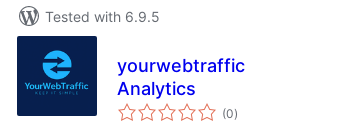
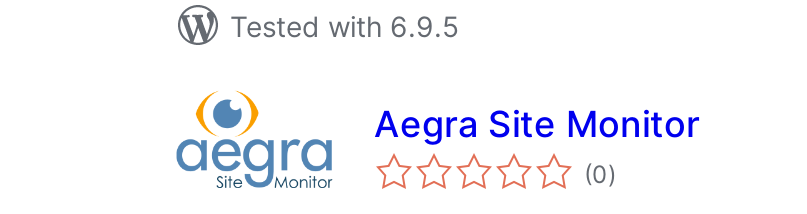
- [image]
- yourwebtraffic
- Analytics
+ [image]
+ Aegra Site Monitor
